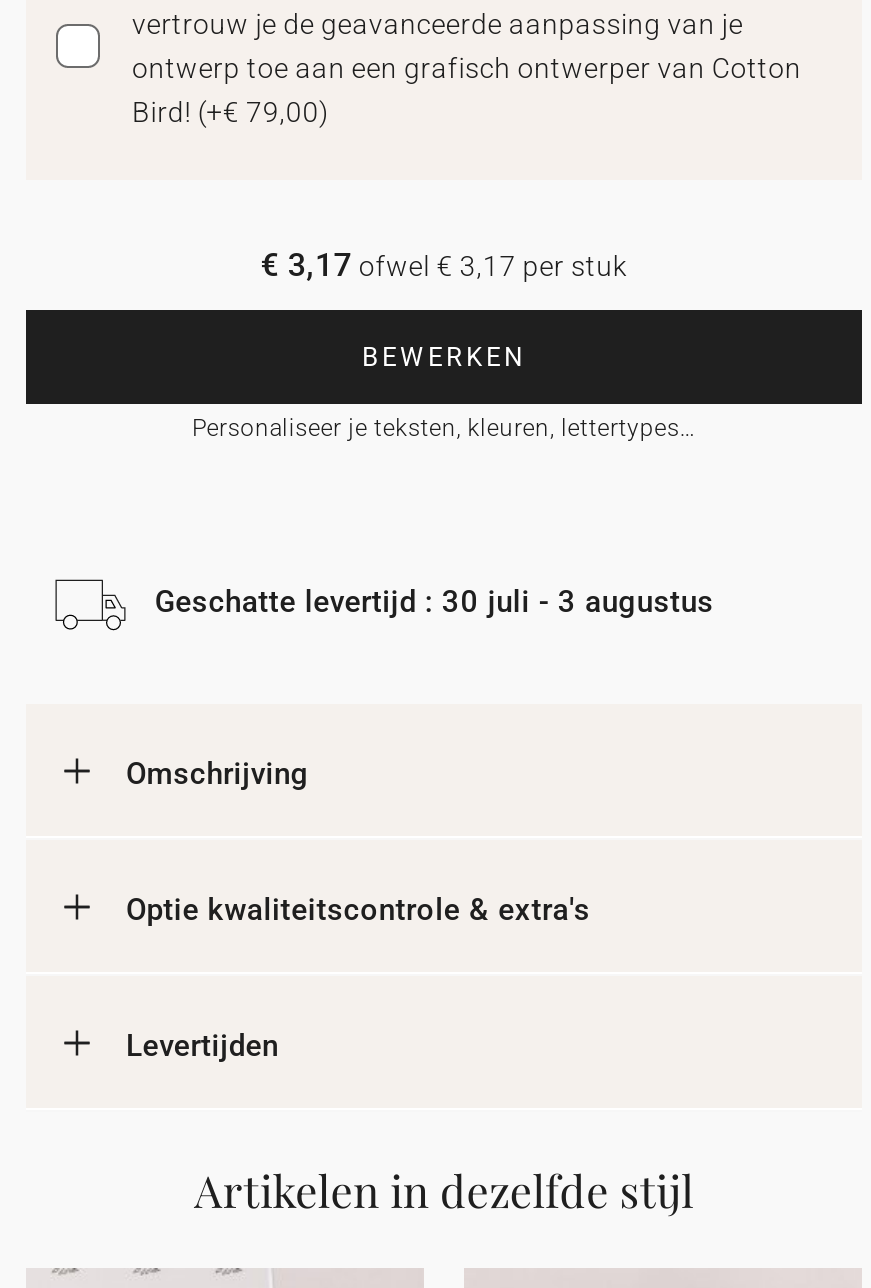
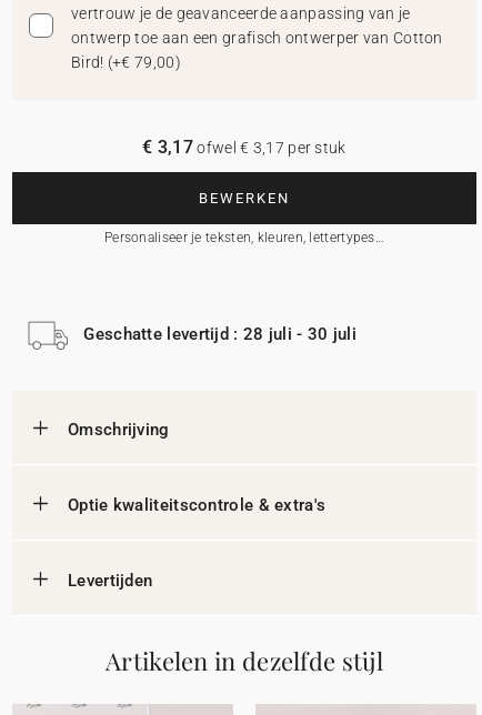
- Geschatte levertijd : 30 juli - 3 augustus
+ Geschatte levertijd : 28 juli - 30 juli
